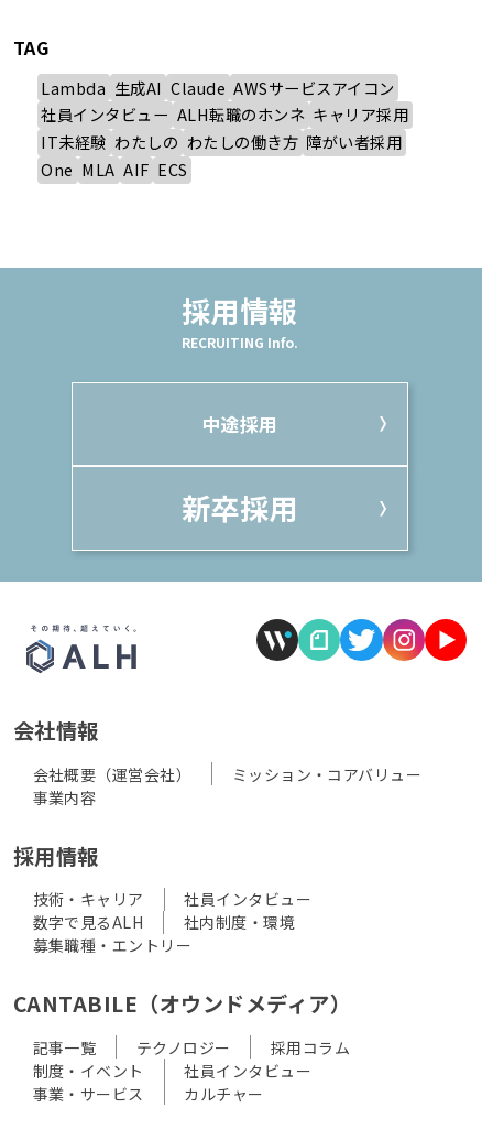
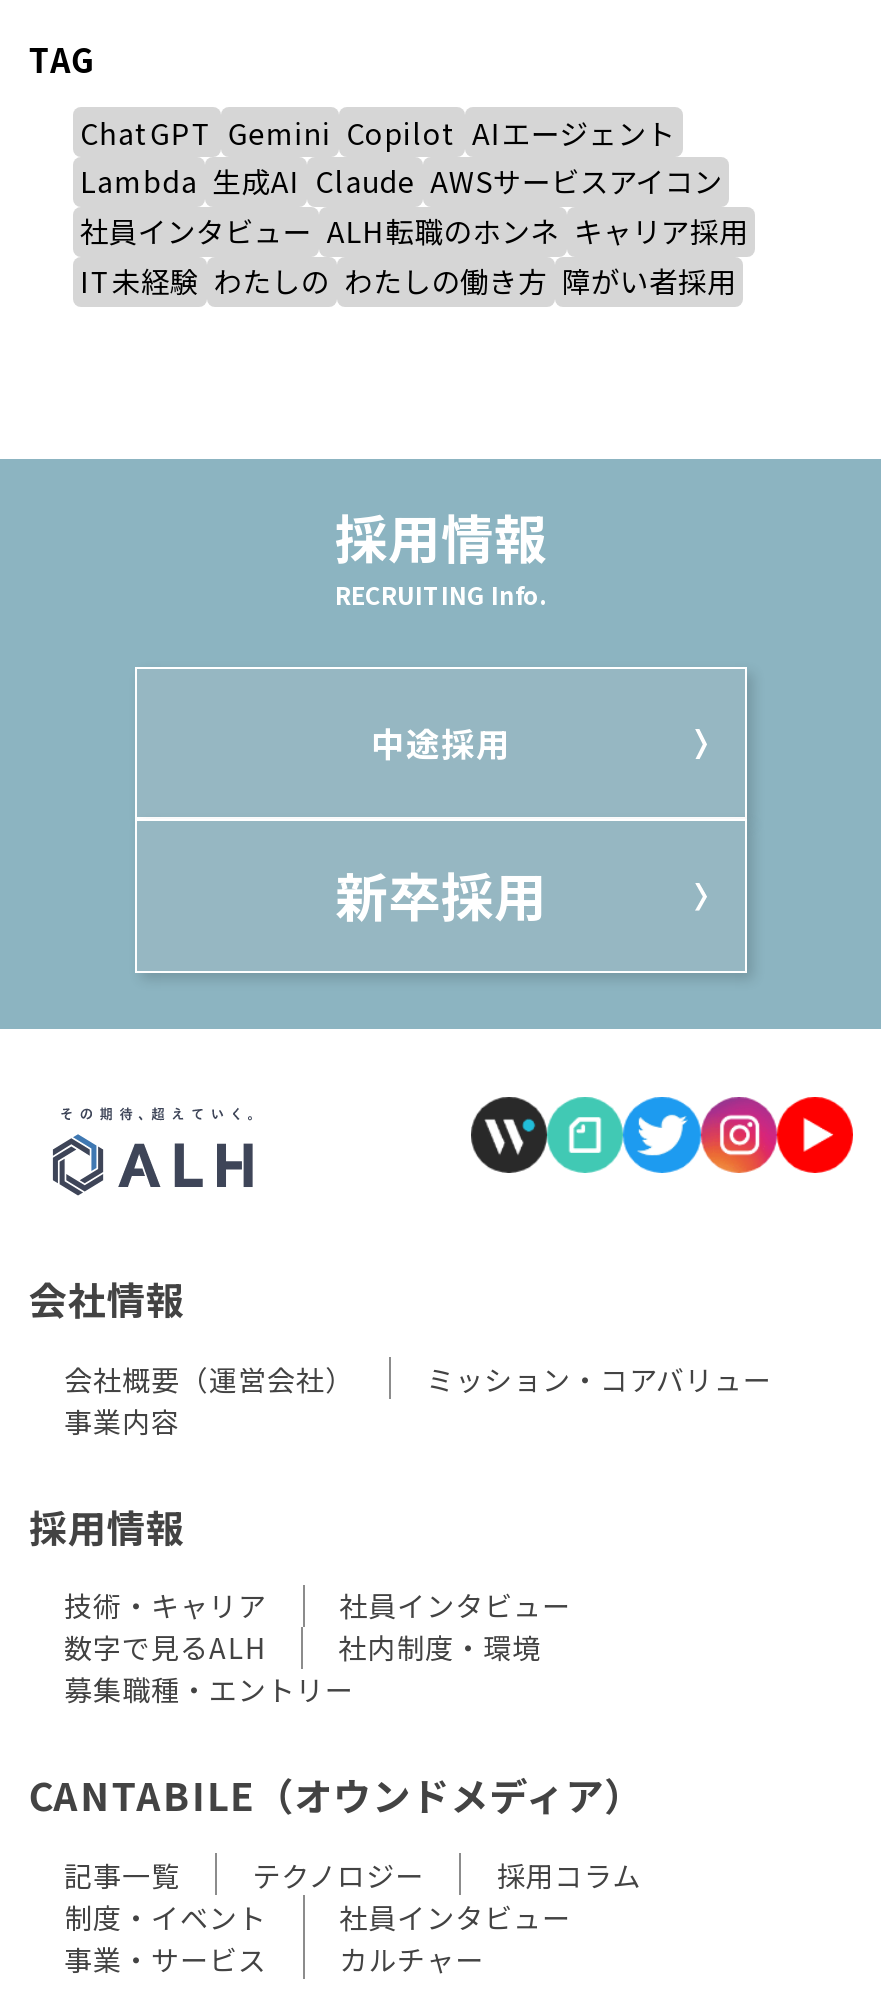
+ ChatGPT Gemini Copilot AIエージェント

moved down: Lambda 生成AI Claude AWSサービスアイコン | 社員インタビュー ALH転職のホンネ キャリア採用 | IT未経験 わたしの わたしの働き方 障がい者採用

- One MLA AIF ECS
